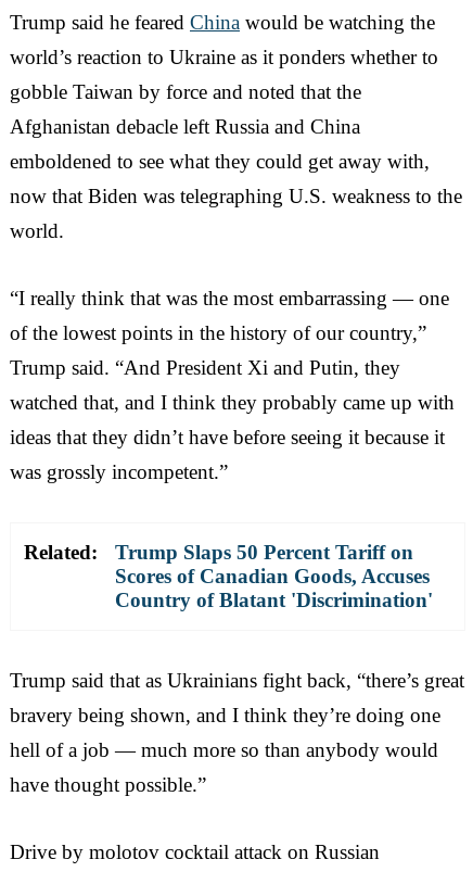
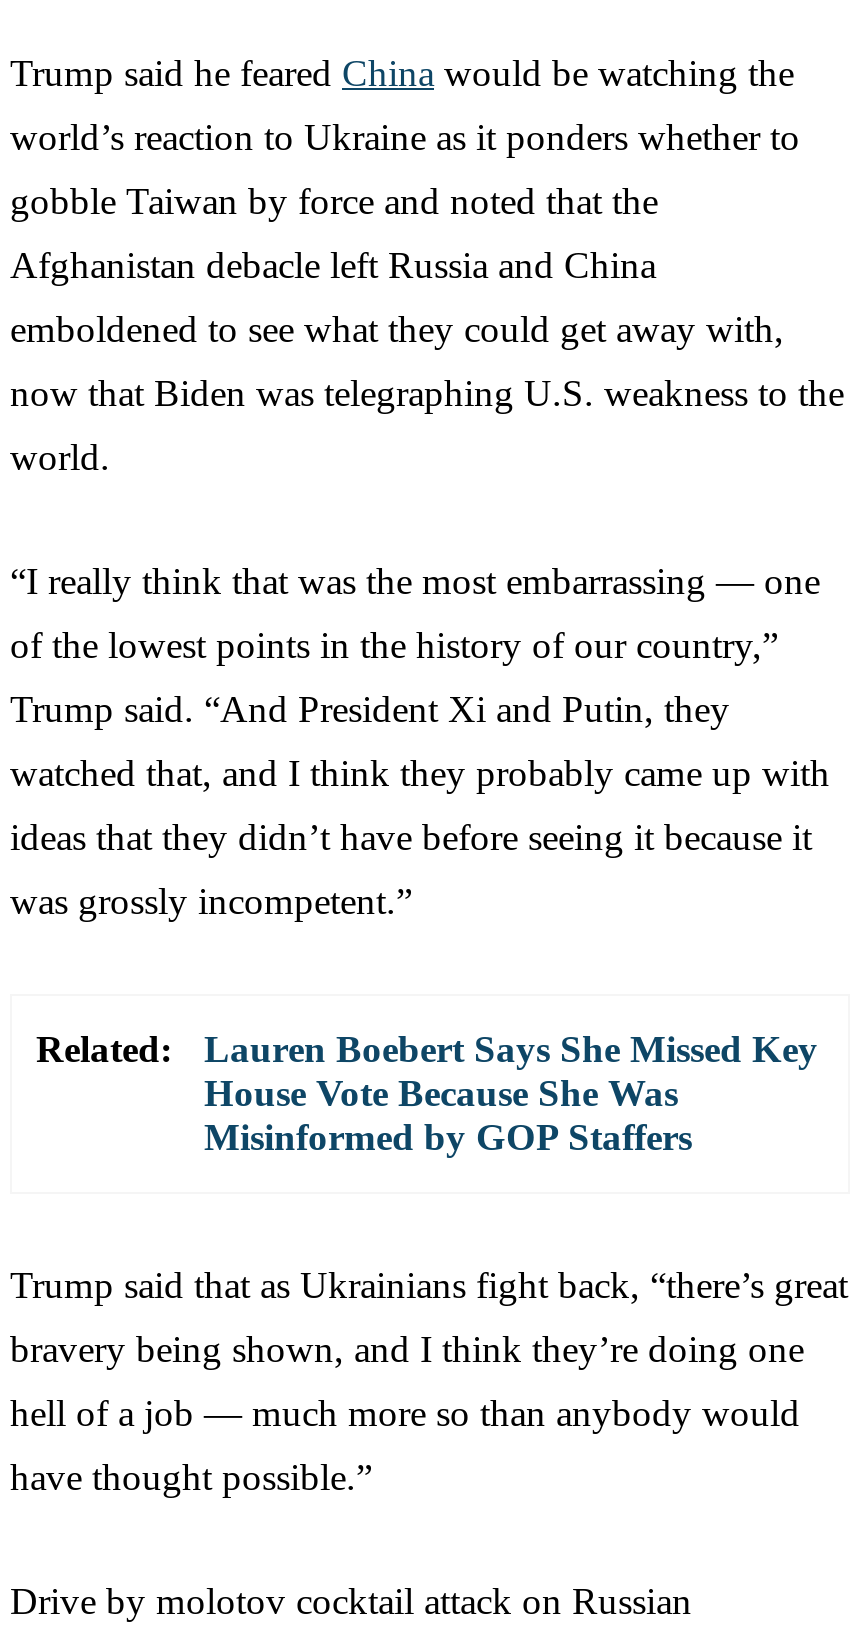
- Trump Slaps 50 Percent Tariff on
- Scores of Canadian Goods, Accuses
- Country of Blatant 'Discrimination'
+ Lauren Boebert Says She Missed Key
+ House Vote Because She Was
+ Misinformed by GOP Staffers
